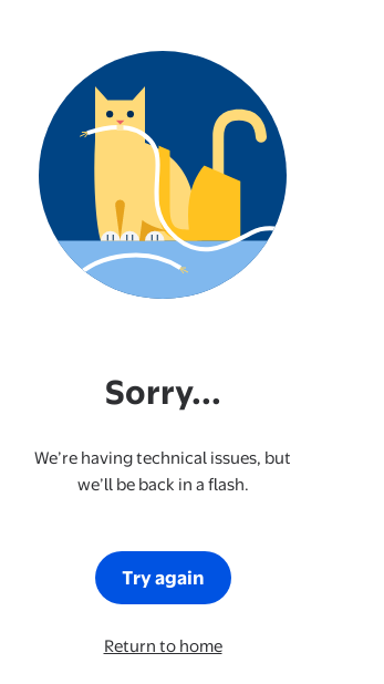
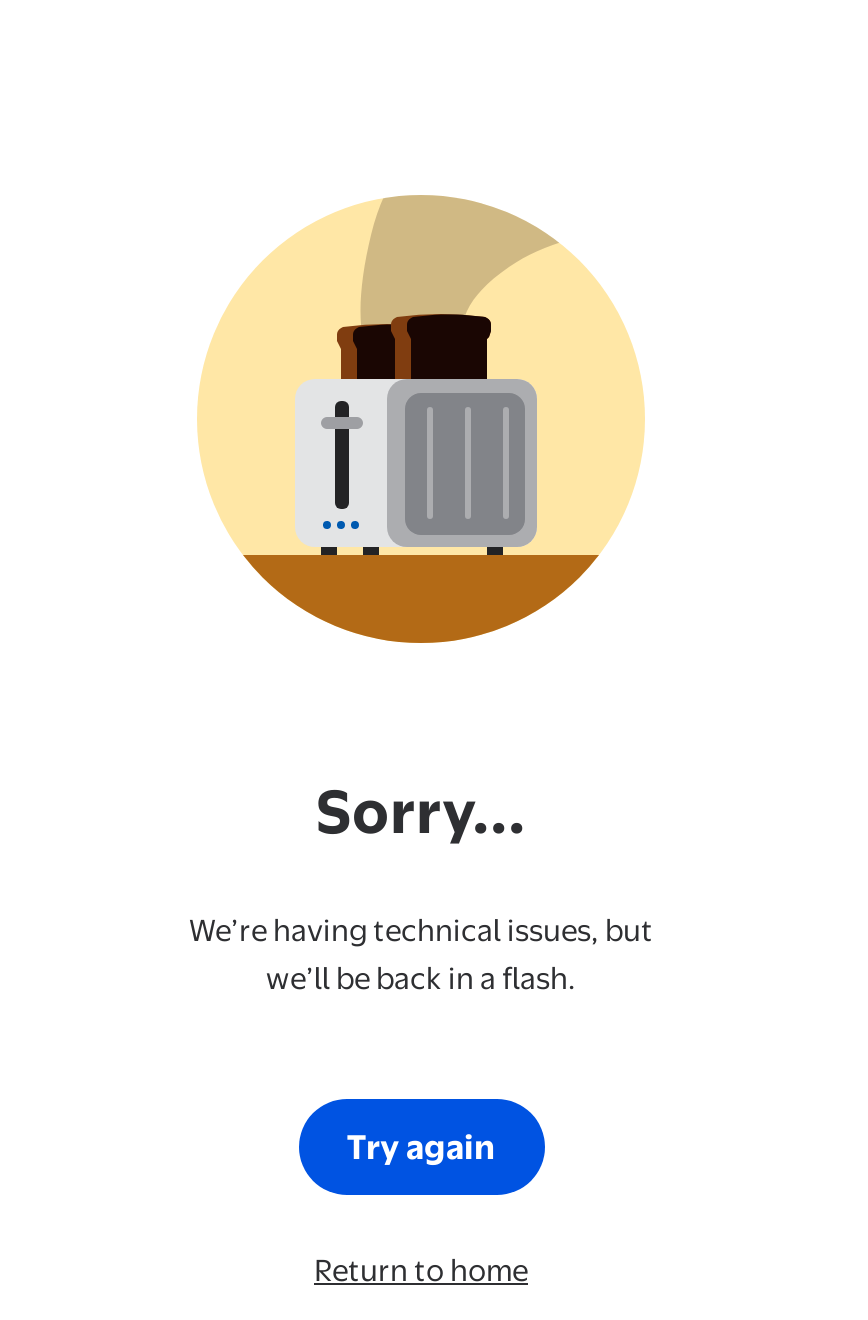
- [image]
+ [image]
